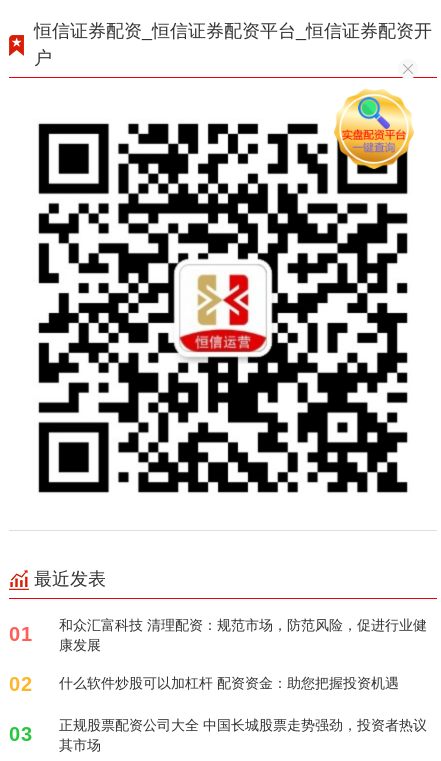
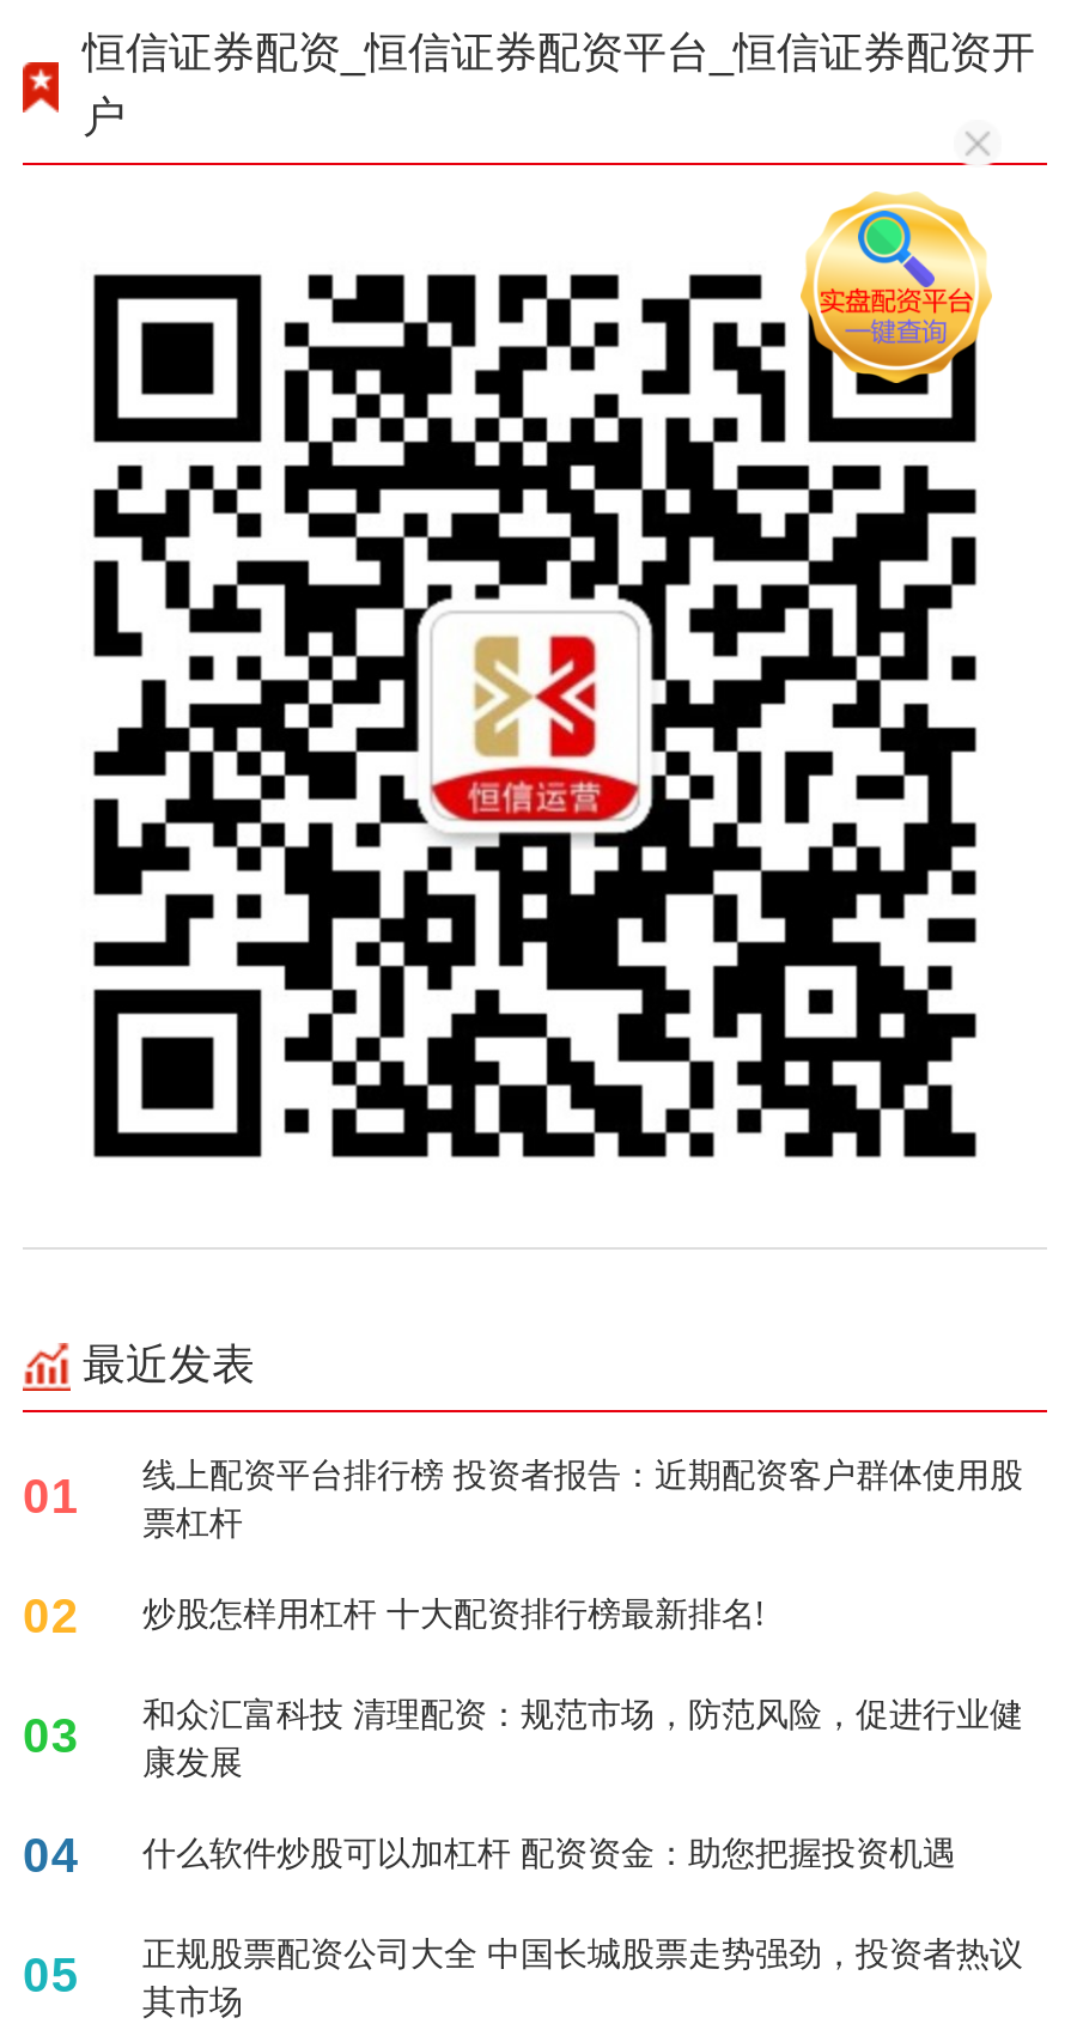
+ 线上配资平台排行榜 投资者报告：近期配资客户群体使用股
+ 票杠杆
+ 02
+ 炒股怎样用杠杆 十大配资排行榜最新排名!
+ 03

- 02 什么软件炒股可以加杠杆 配资资金：助您把握投资机遇
+ 04 什么软件炒股可以加杠杆 配资资金：助您把握投资机遇

- 03 正规股票配资公司大全 中国长城股票走势强劲，投资者热议 其市场
+ 05 正规股票配资公司大全 中国长城股票走势强劲，投资者热议 其市场
